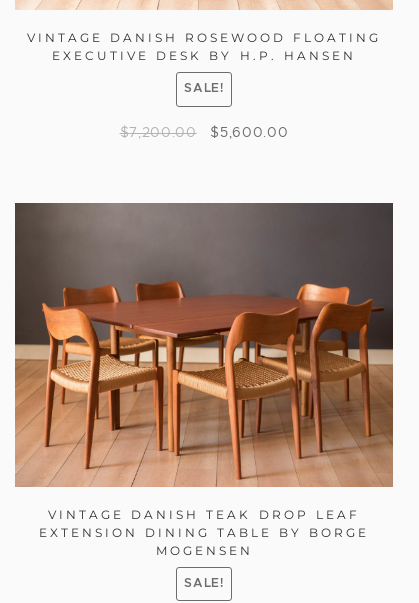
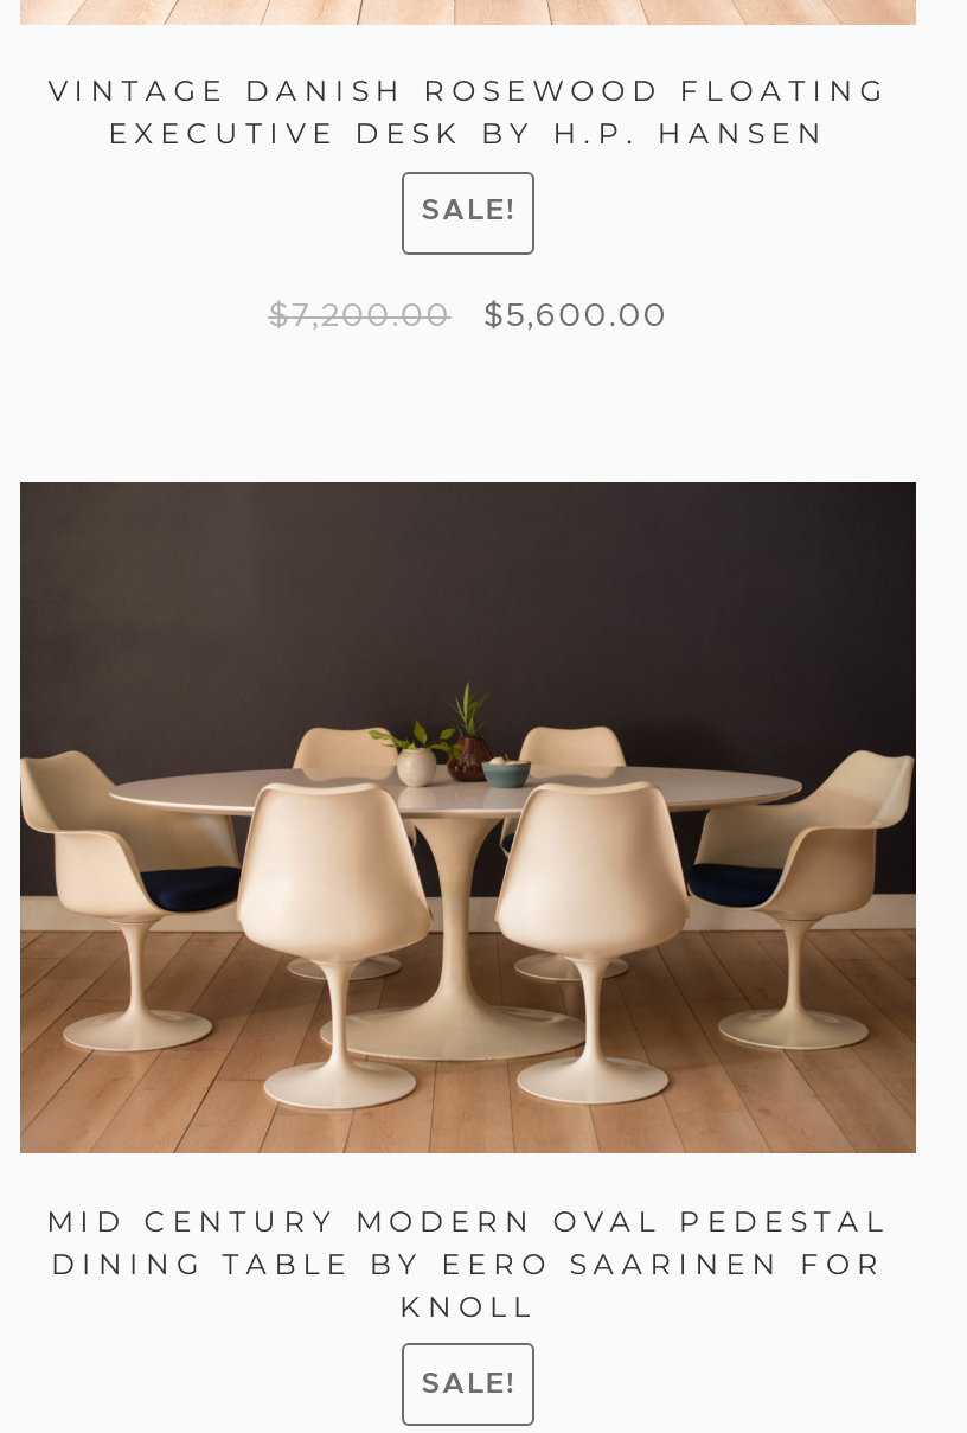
- [image]
- VINTAGE DANISH TEAK DROP LEAF
- EXTENSION DINING TABLE BY BORGE
- MOGENSEN
+ [image]
+ MID CENTURY MODERN OVAL PEDESTAL
+ DINING TABLE BY EERO SAARINEN FOR
+ KNOLL
